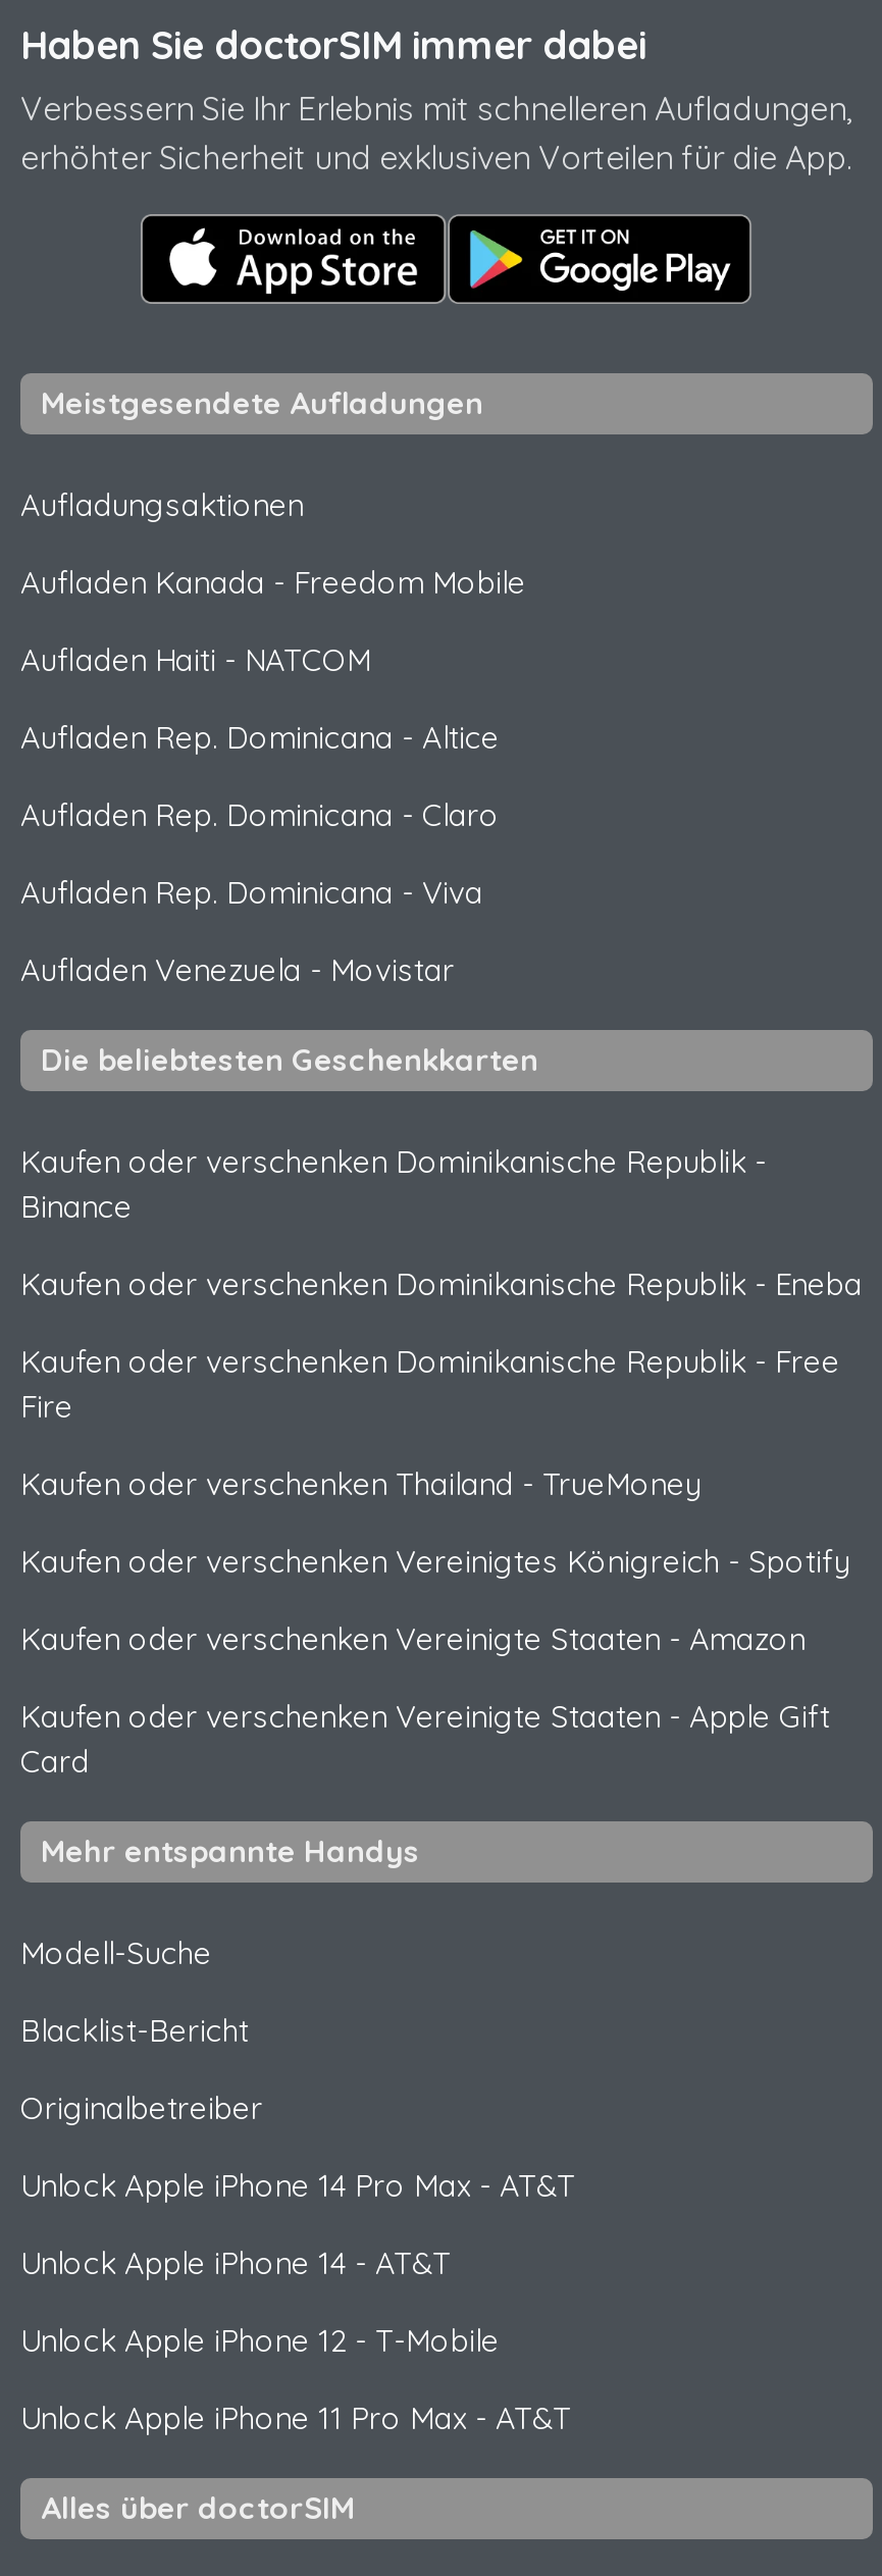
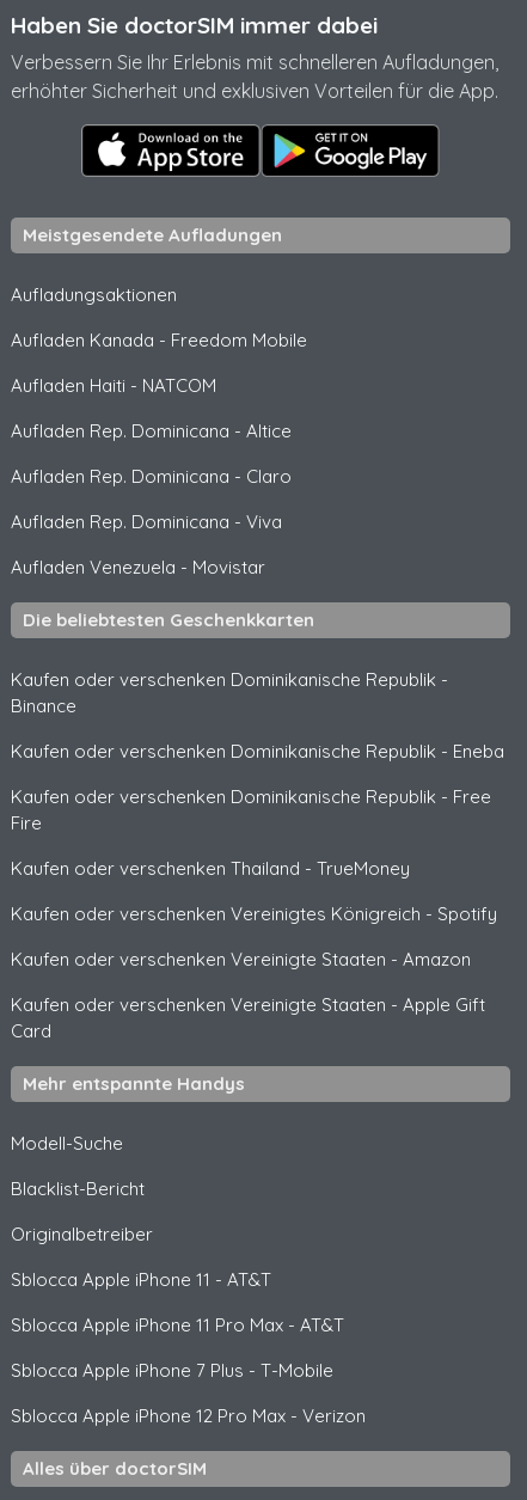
- Unlock Apple iPhone 14 Pro Max - AT&T
+ Sblocca Apple iPhone 11 - AT&T

- Unlock Apple iPhone 14 - AT&T
+ Sblocca Apple iPhone 11 Pro Max - AT&T

- Unlock Apple iPhone 12 - T-Mobile
+ Sblocca Apple iPhone 7 Plus - T-Mobile

- Unlock Apple iPhone 11 Pro Max - AT&T
+ Sblocca Apple iPhone 12 Pro Max - Verizon
